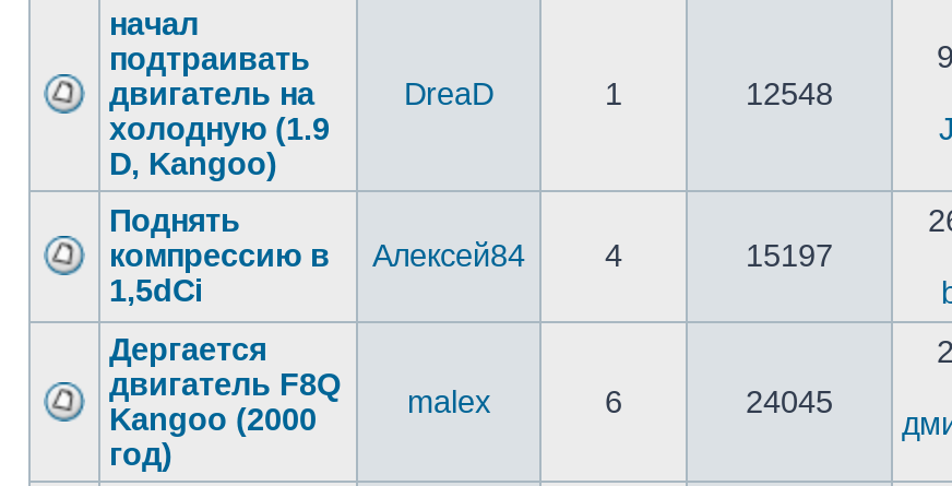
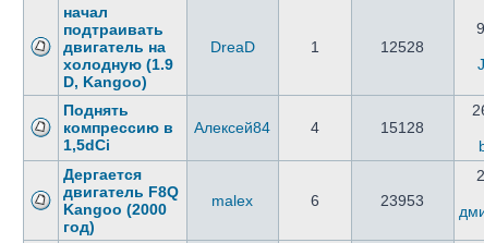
- 12548
+ 12528

- 15197
+ 15128

- 24045
+ 23953
